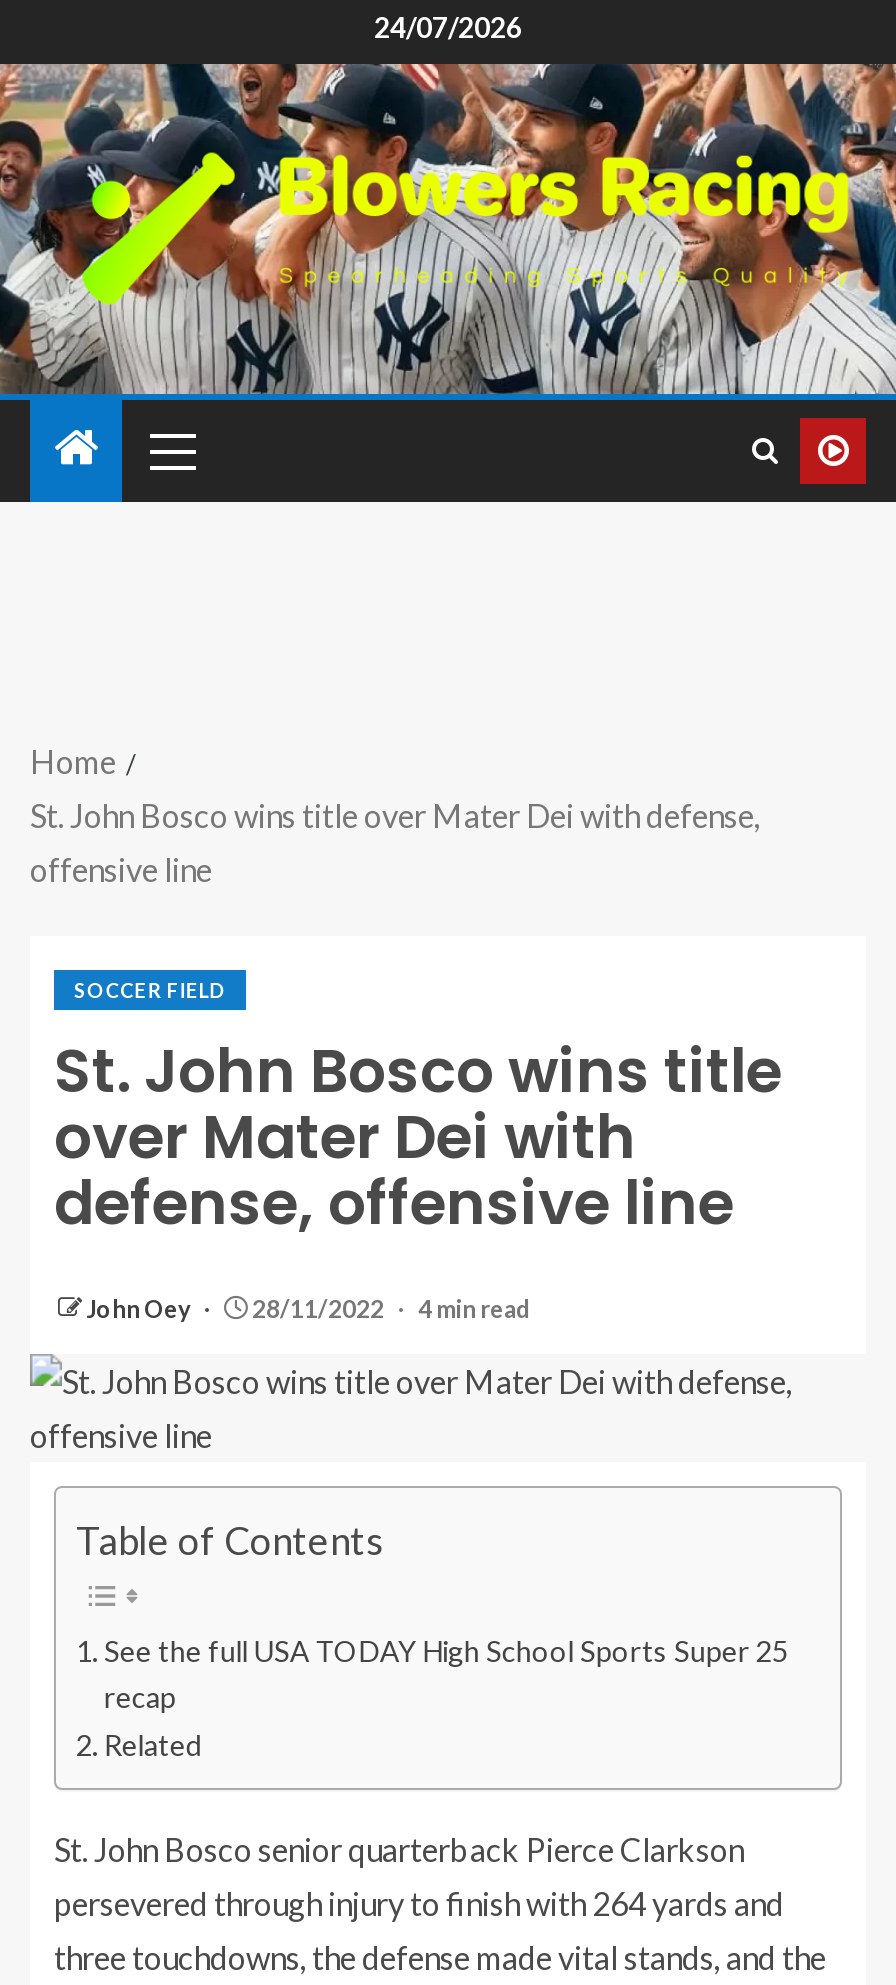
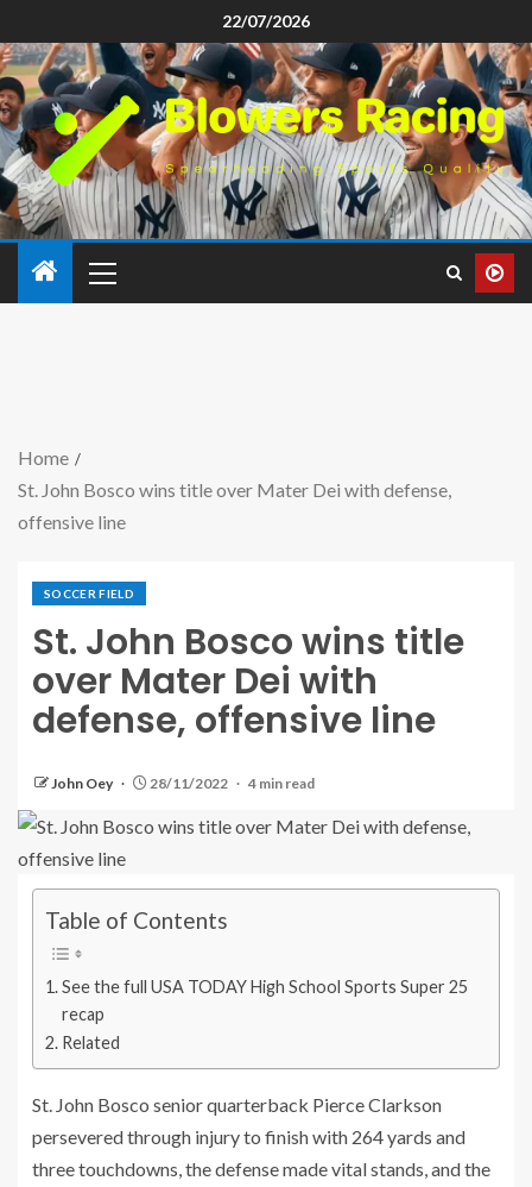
- 24/07/2026
+ 22/07/2026
